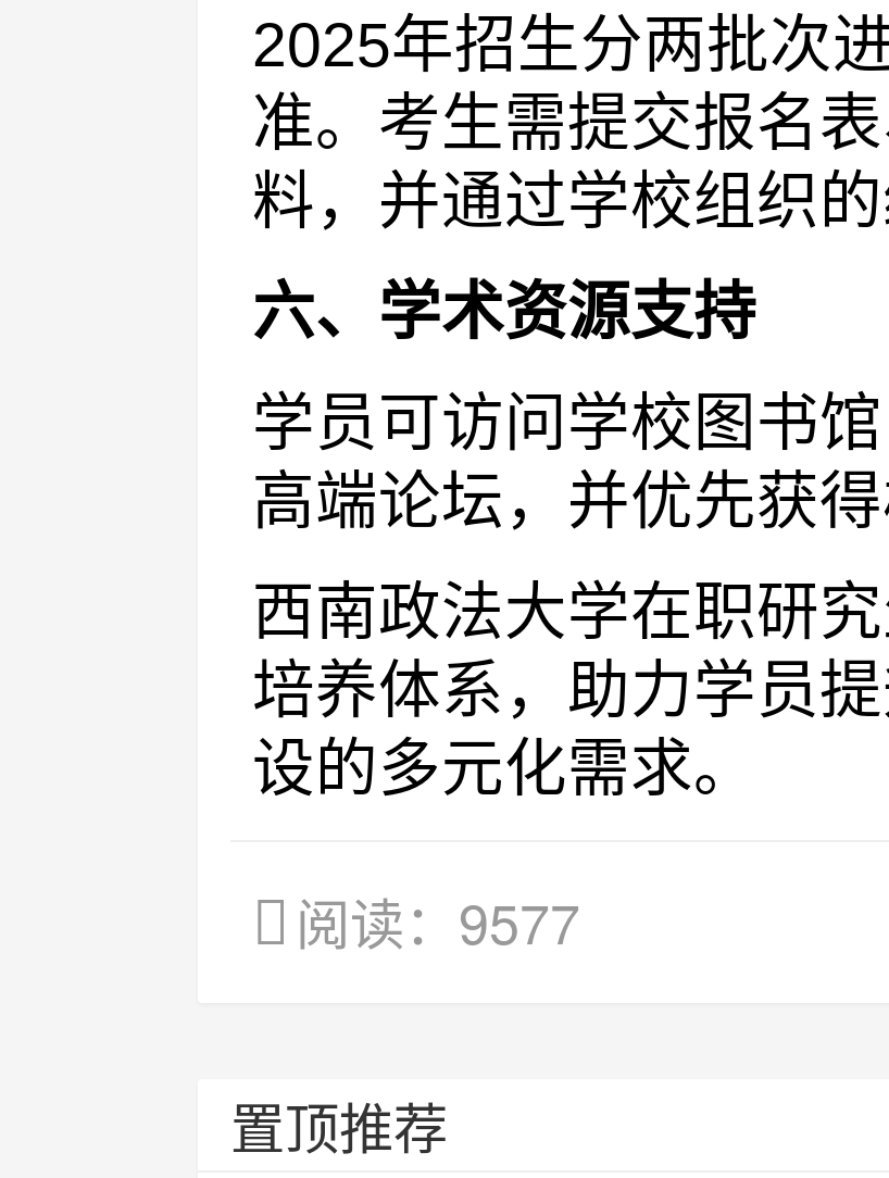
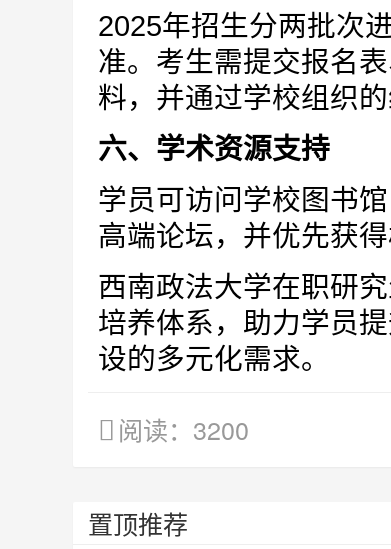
- 阅读：9577
+ 阅读：3200
